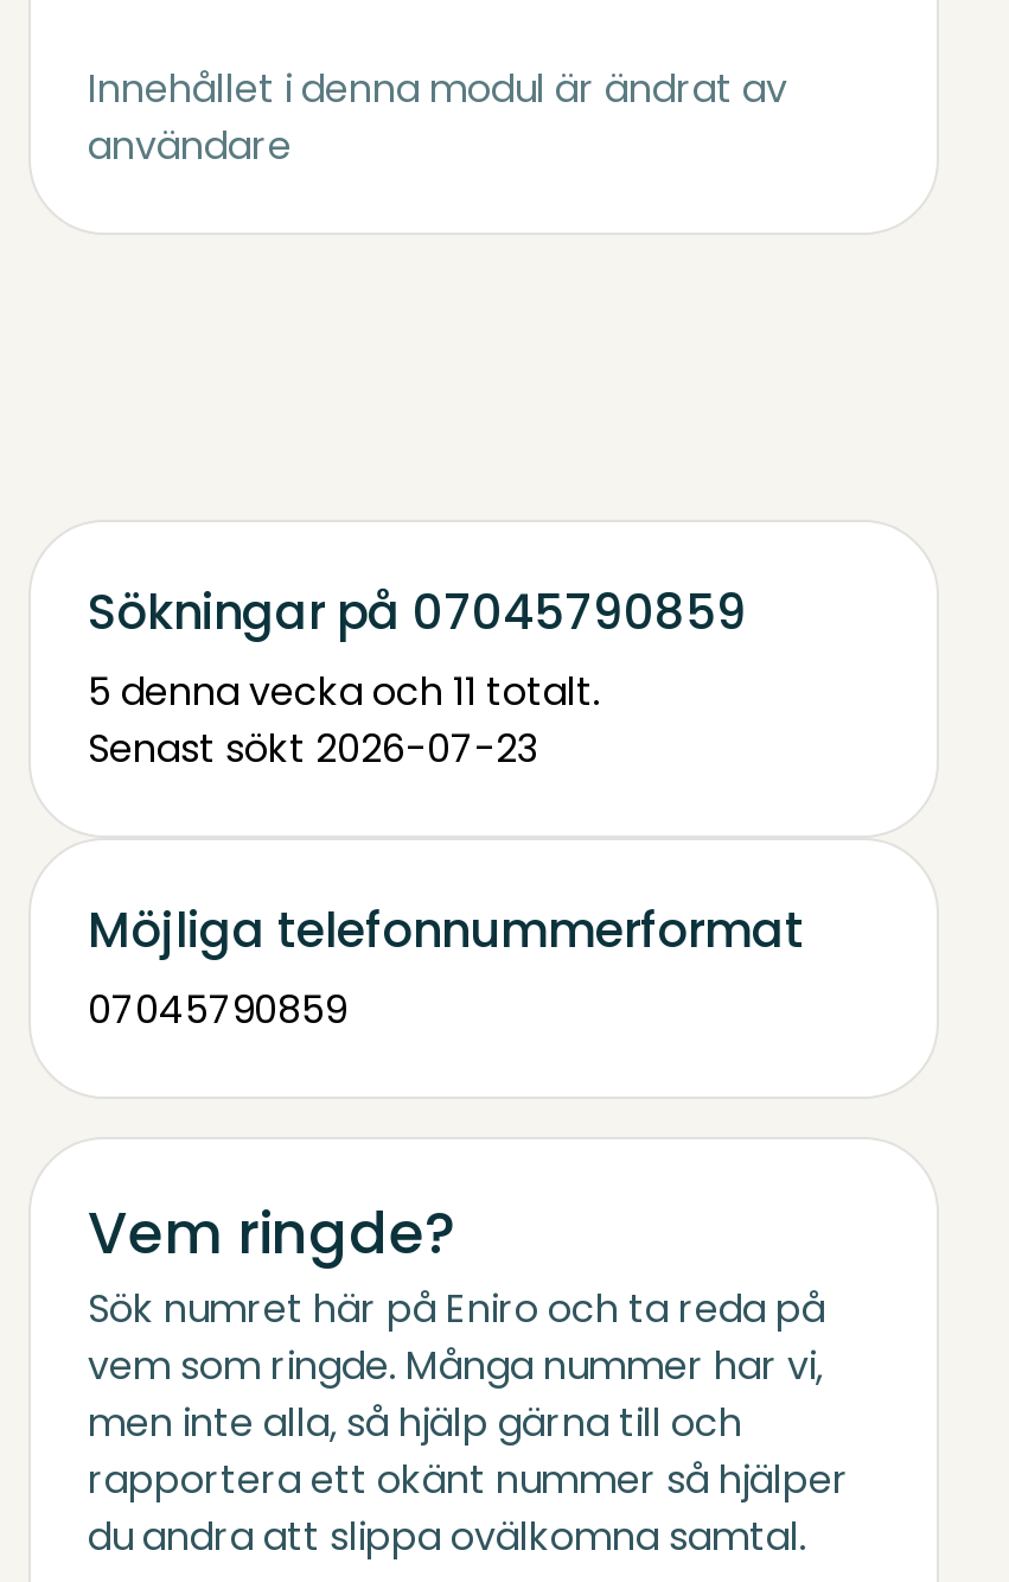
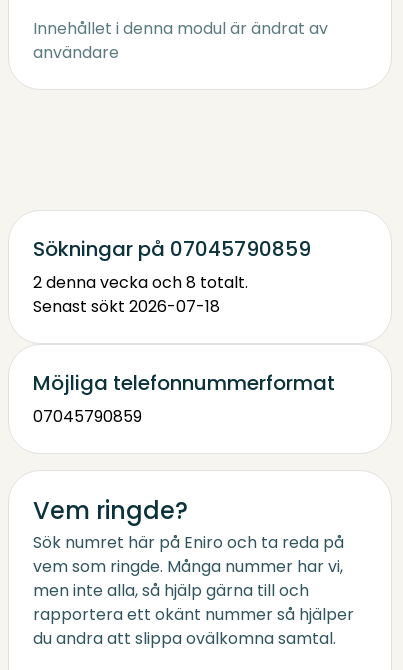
- 5 denna vecka och 11 totalt.
+ 2 denna vecka och 8 totalt.

- Senast sökt 2026-07-23
+ Senast sökt 2026-07-18
